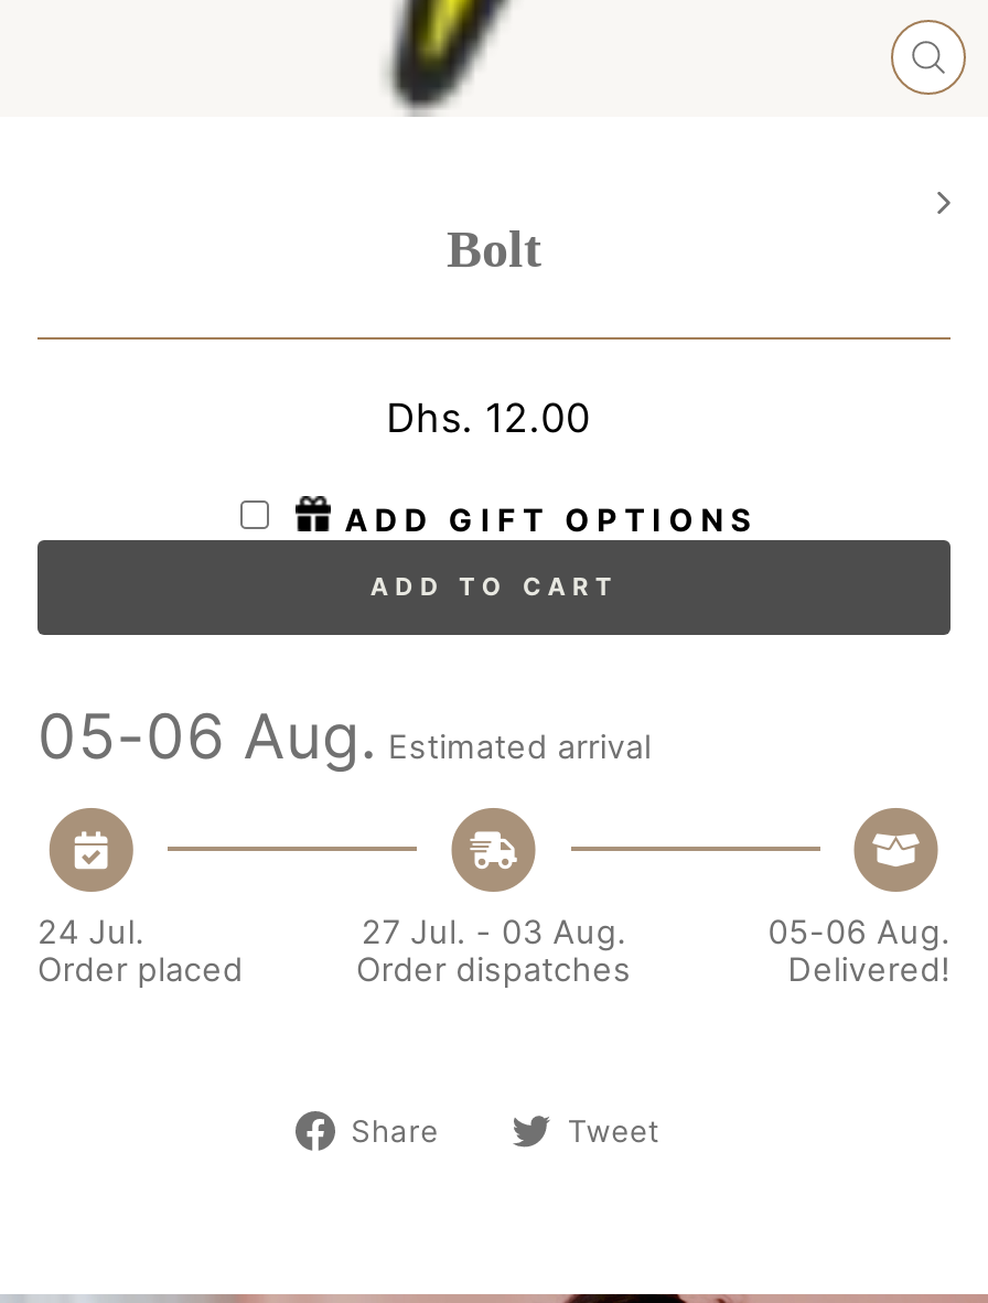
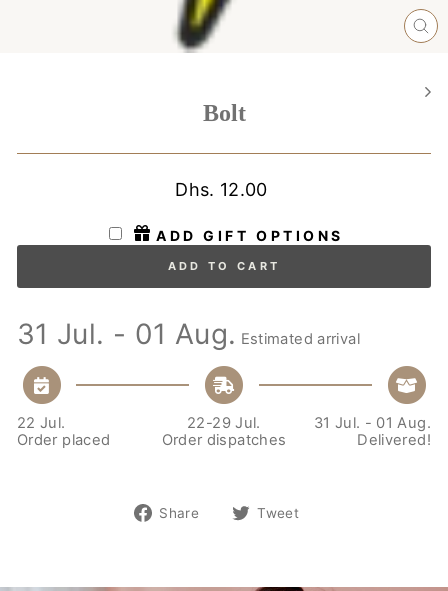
- 05-06 Aug. Estimated arrival
+ 31 Jul. - 01 Aug. Estimated arrival

- 24 Jul.
+ 22 Jul.

- 27 Jul. - 03 Aug.
+ 22-29 Jul.

- 05-06 Aug.
+ 31 Jul. - 01 Aug.
